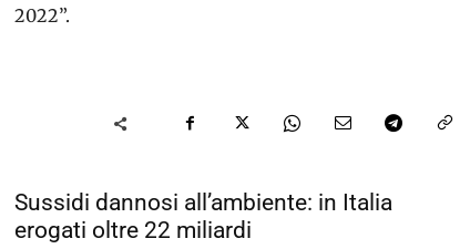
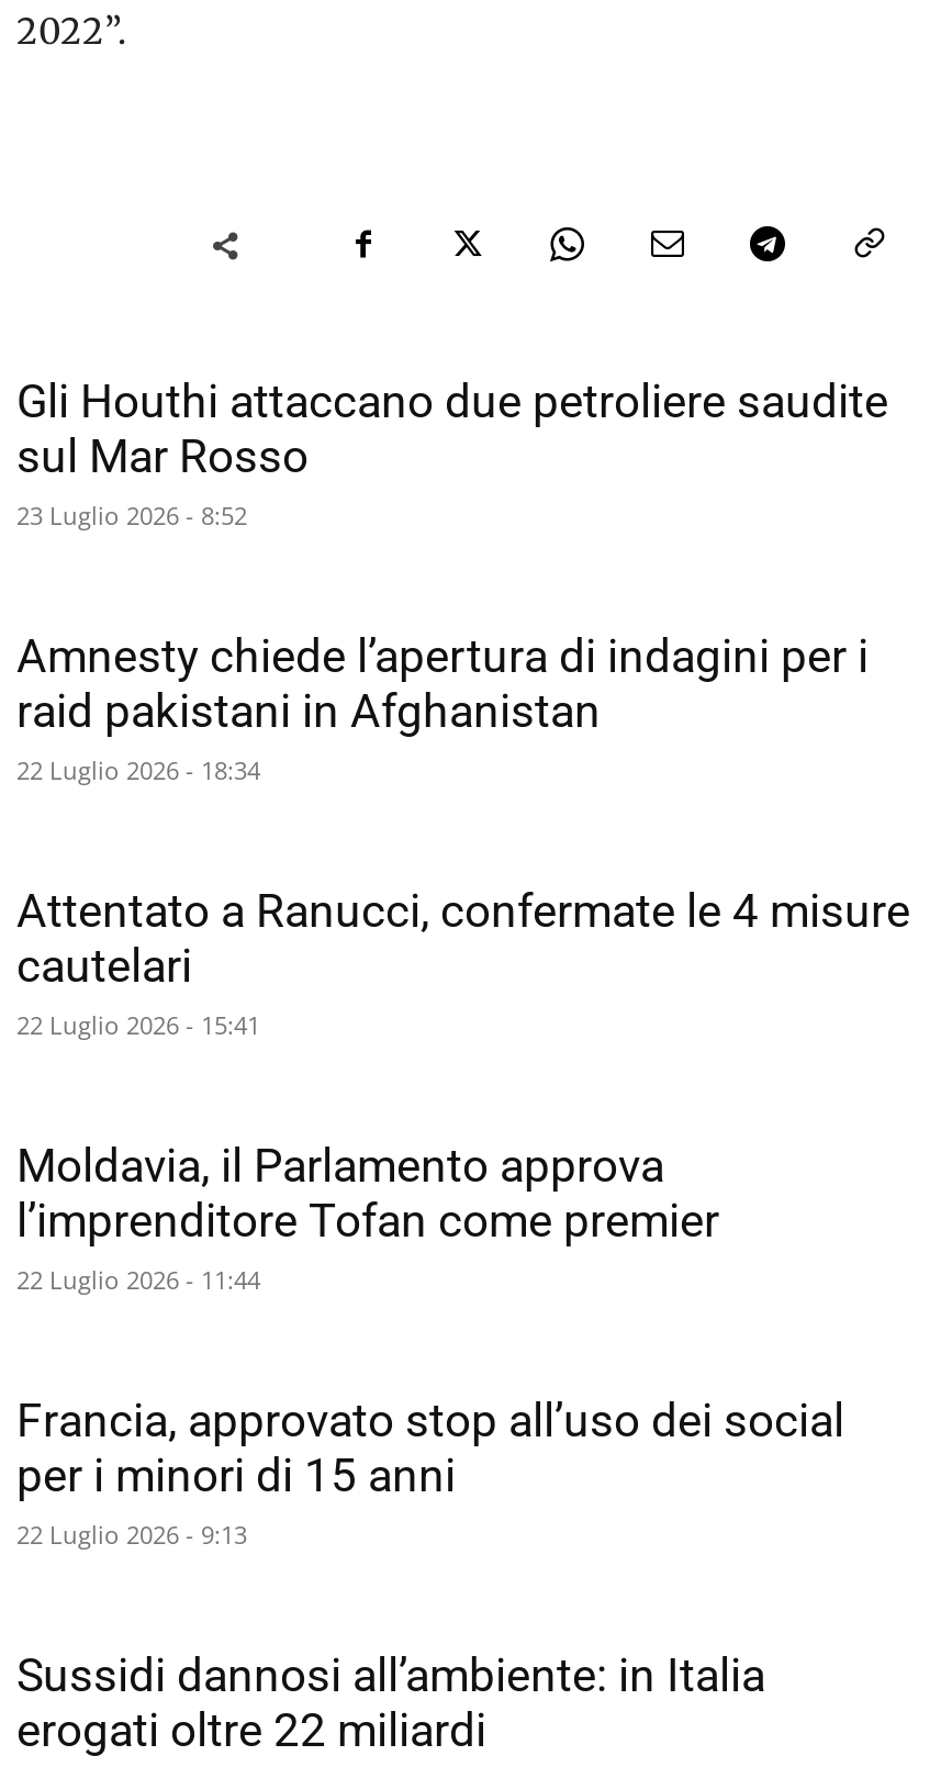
+ Gli Houthi attaccano due petroliere saudite
+ sul Mar Rosso
+ 23 Luglio 2026 - 8:52
+ Amnesty chiede l’apertura di indagini per i
+ raid pakistani in Afghanistan
+ 22 Luglio 2026 - 18:34
+ Attentato a Ranucci, confermate le 4 misure
+ cautelari
+ 22 Luglio 2026 - 15:41
+ Moldavia, il Parlamento approva
+ l’imprenditore Tofan come premier
+ 22 Luglio 2026 - 11:44
+ Francia, approvato stop all’uso dei social
+ per i minori di 15 anni
+ 22 Luglio 2026 - 9:13
